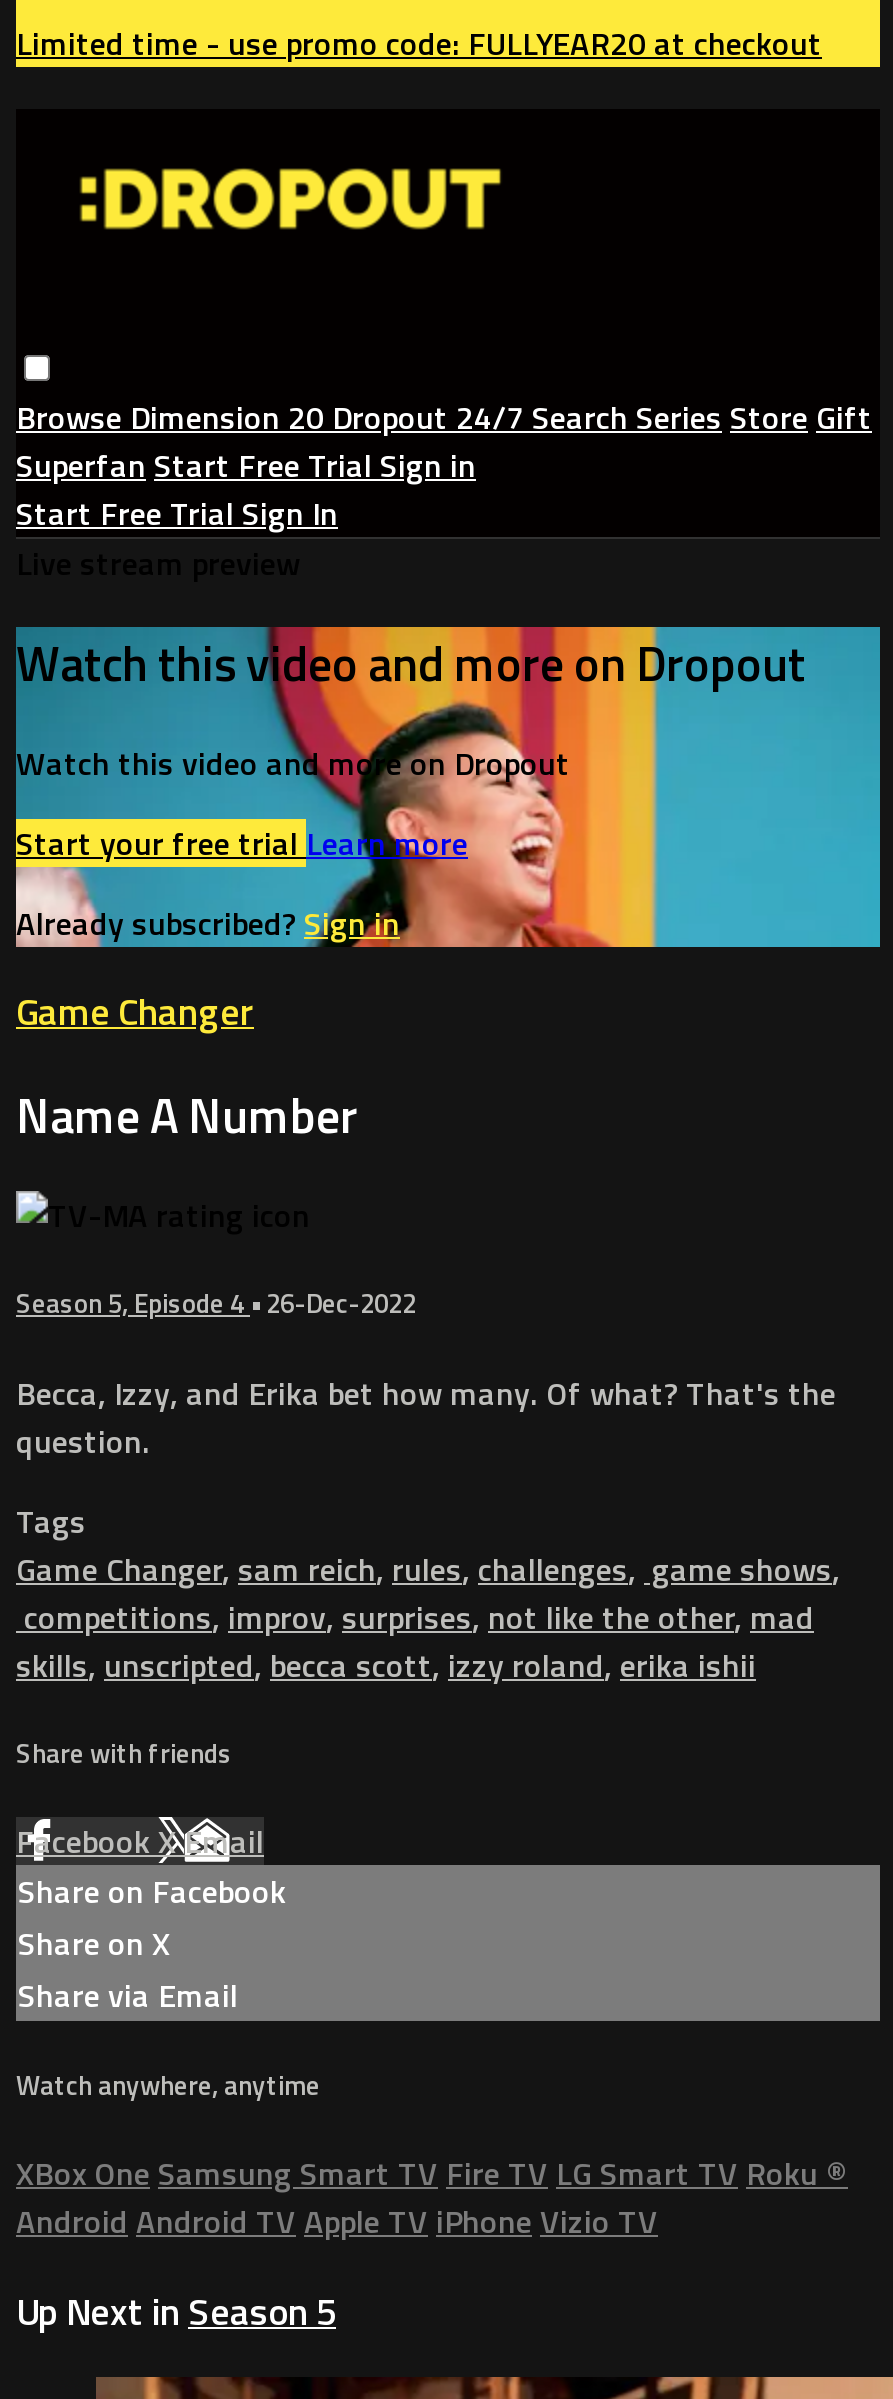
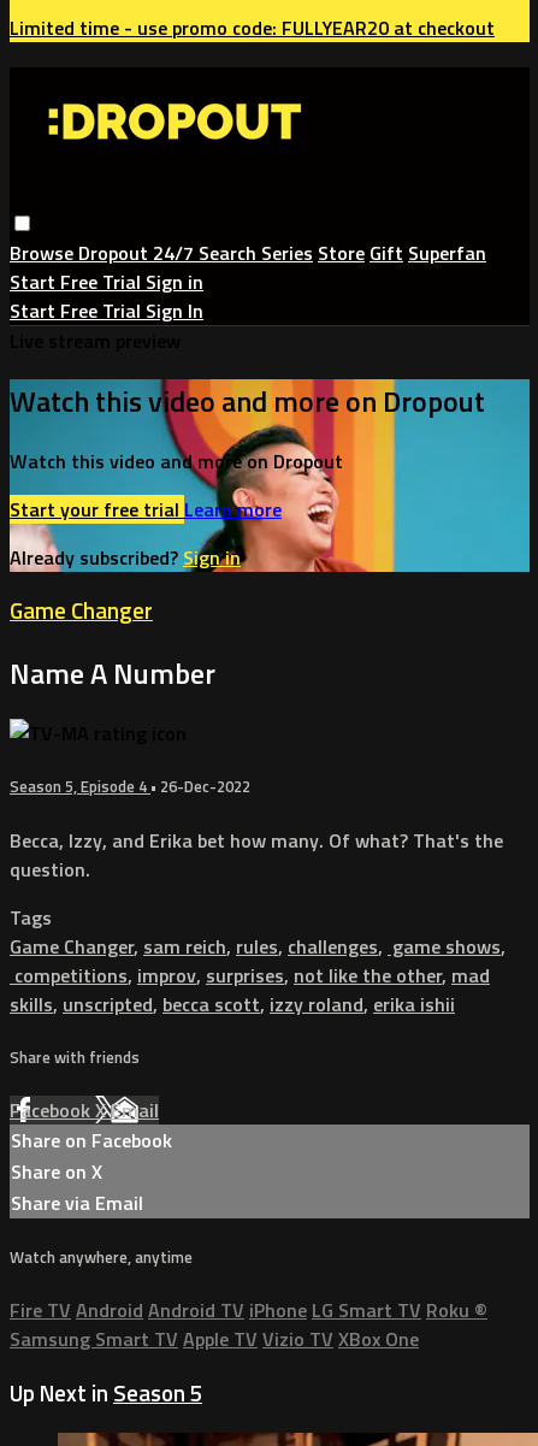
- Browse Dimension 20 Dropout 24/7 Search Series Store Gift
- Superfan Start Free Trial Sign in
+ Browse Dropout 24/7 Search Series Store Gift Superfan
+ Start Free Trial Sign in

- XBox One Samsung Smart TV Fire TV LG Smart TV Roku ®
- Android Android TV Apple TV iPhone Vizio TV
+ Fire TV Android Android TV iPhone LG Smart TV Roku ®
+ Samsung Smart TV Apple TV Vizio TV XBox One
